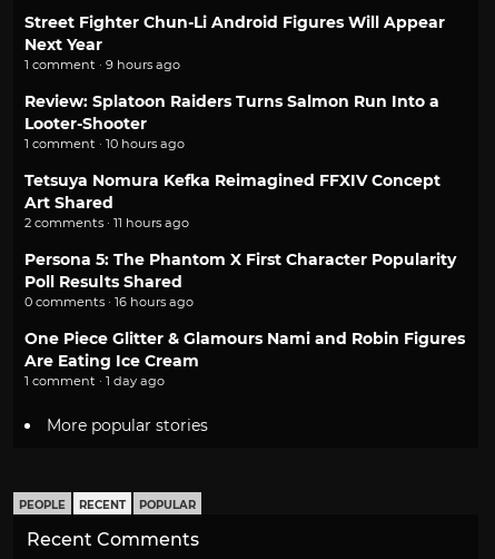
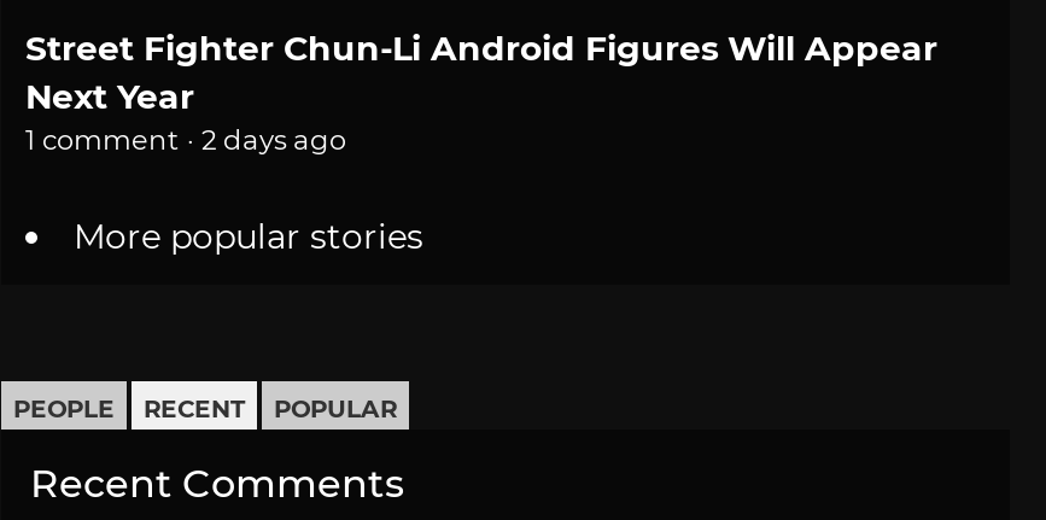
- 1 comment · 9 hours ago
- Review: Splatoon Raiders Turns Salmon Run Into a
- Looter-Shooter
- 1 comment · 10 hours ago
- Tetsuya Nomura Kefka Reimagined FFXIV Concept
- Art Shared
- 2 comments · 11 hours ago
- Persona 5: The Phantom X First Character Popularity
- Poll Results Shared
- 0 comments · 16 hours ago
- One Piece Glitter & Glamours Nami and Robin Figures
- Are Eating Ice Cream
- 1 comment · 1 day ago
+ 1 comment · 2 days ago
